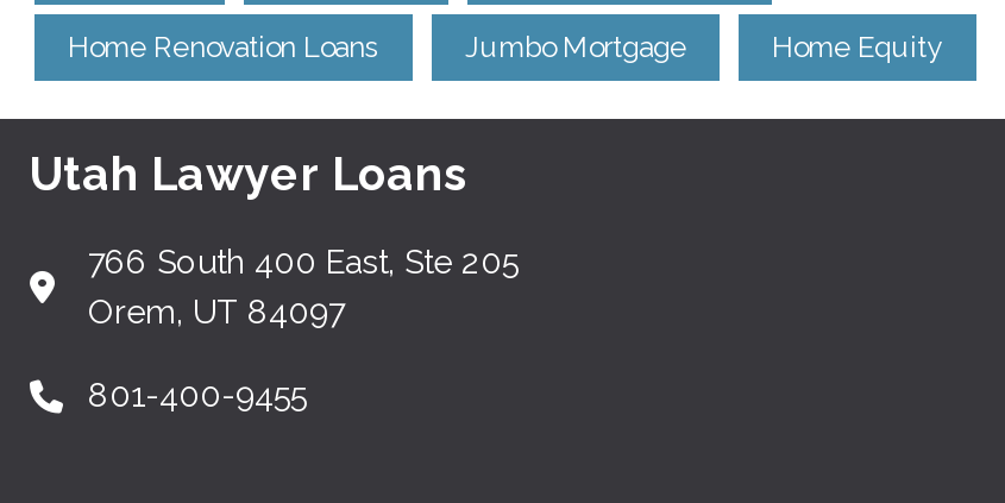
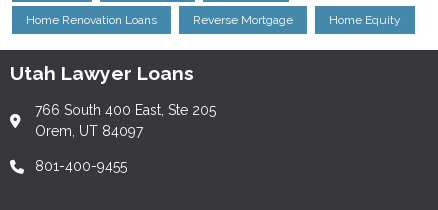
- Jumbo Mortgage
+ Reverse Mortgage
